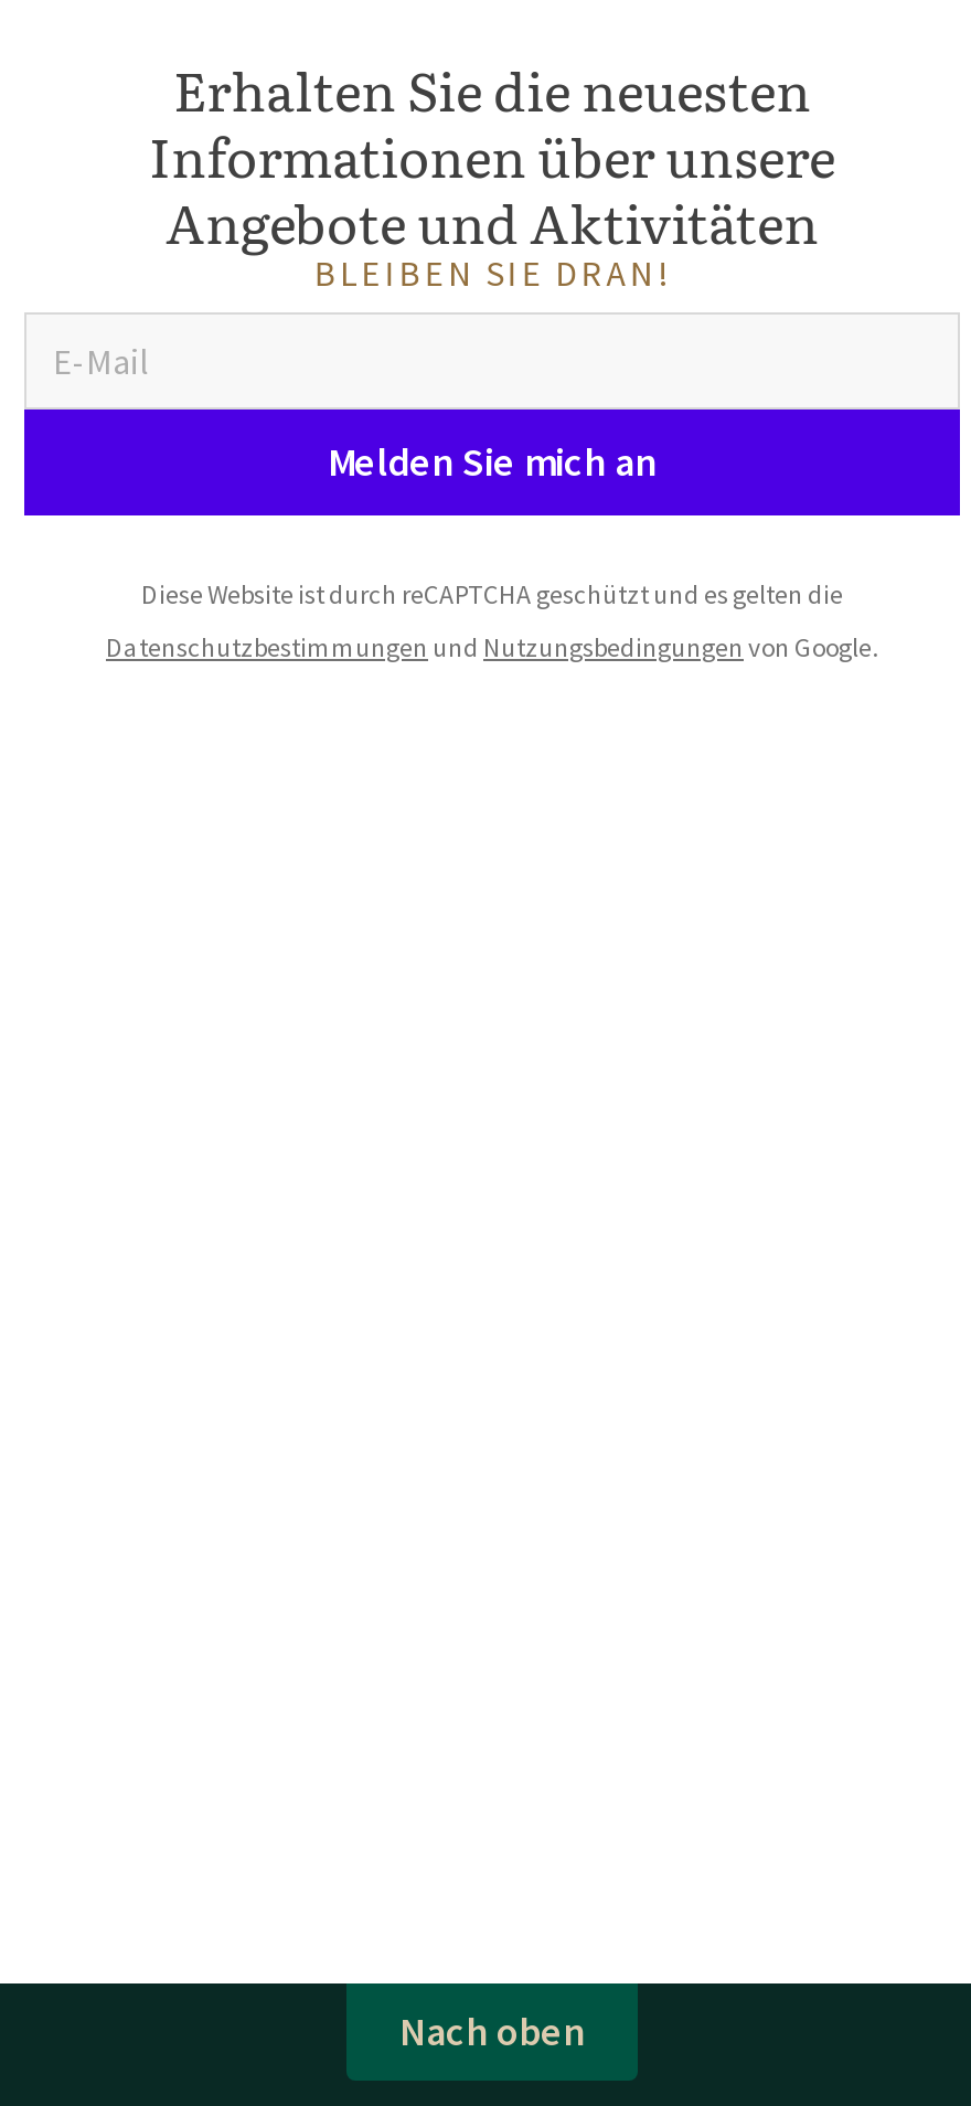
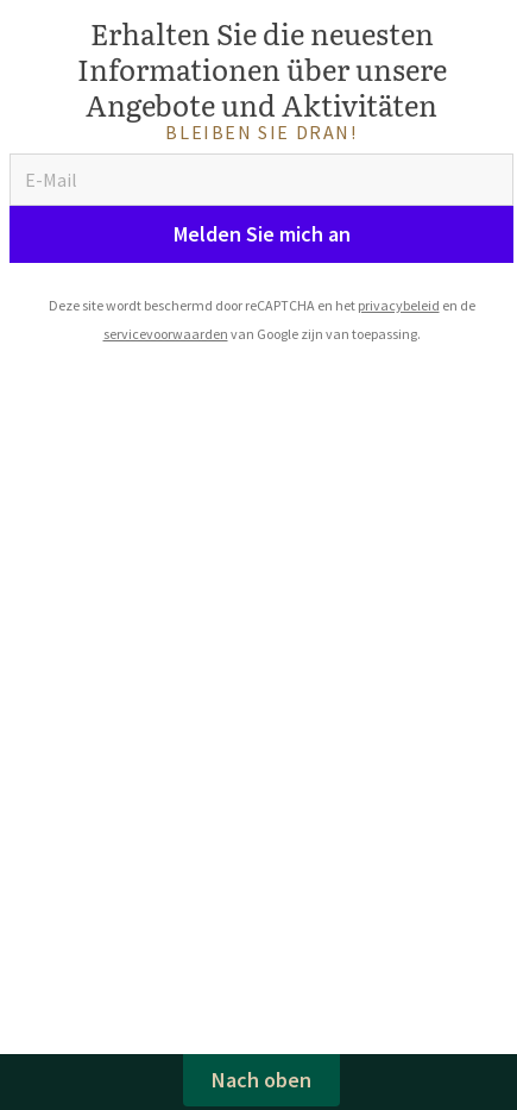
- Diese Website ist durch reCAPTCHA geschützt und es gelten die
+ Deze site wordt beschermd door reCAPTCHA en het privacybeleid en de

- Datenschutzbestimmungen und Nutzungsbedingungen von Google.
+ servicevoorwaarden van Google zijn van toepassing.
